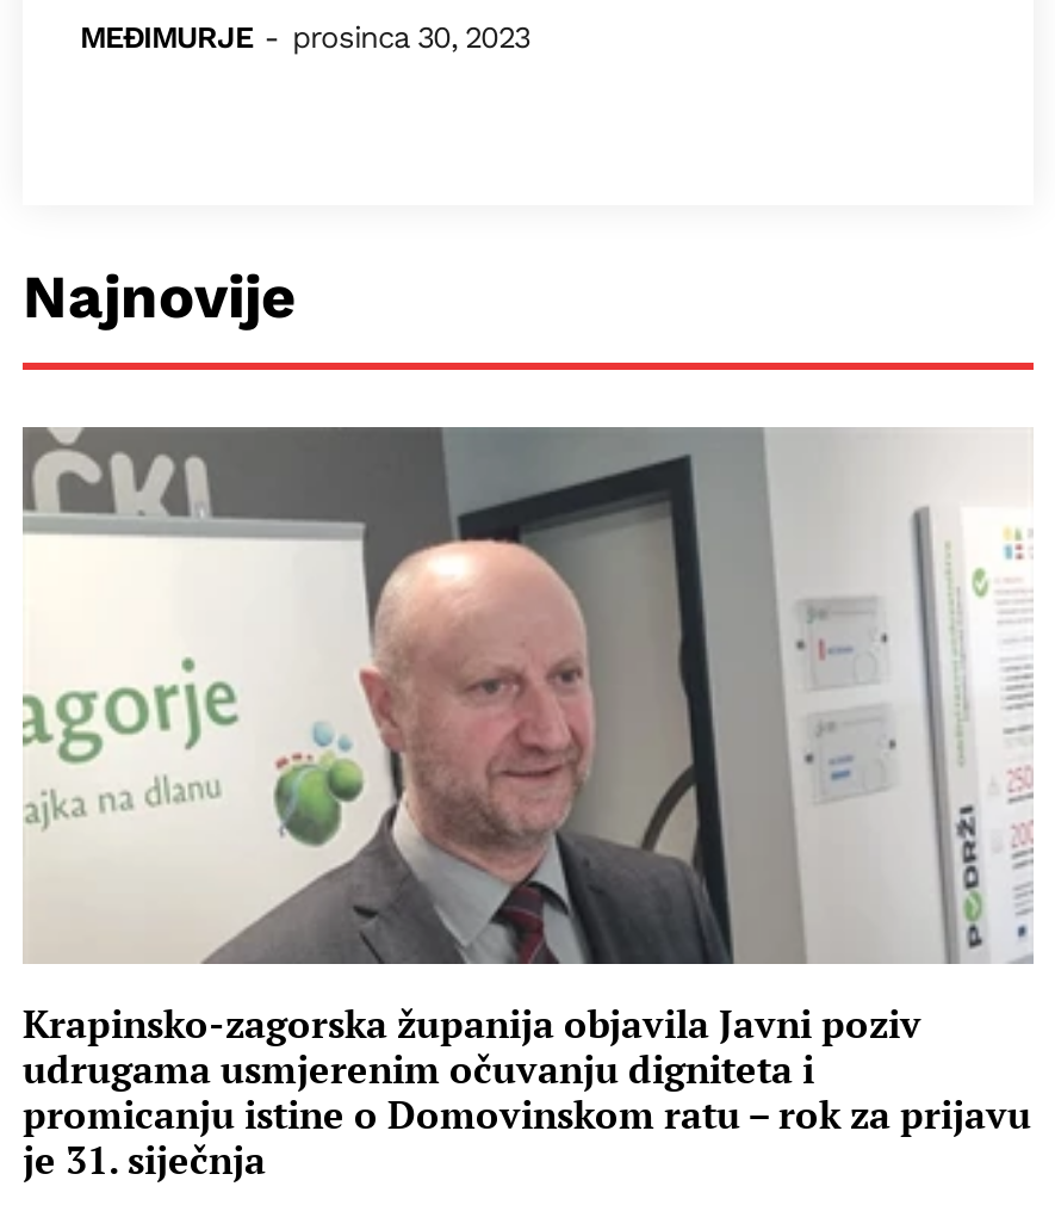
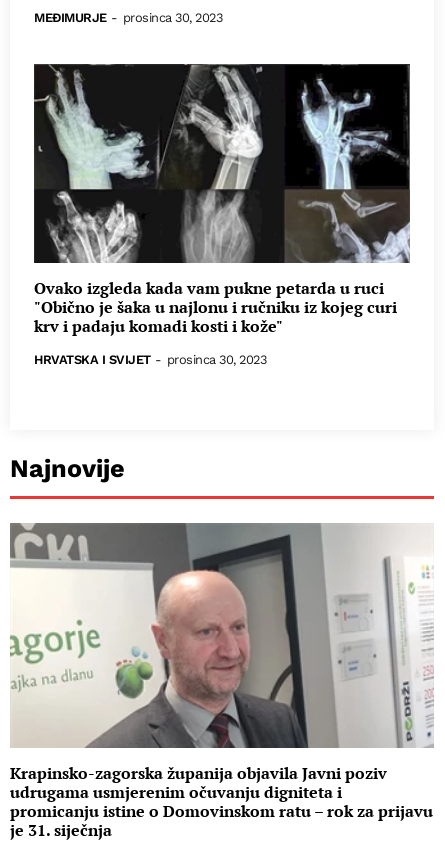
+ [image]
+ Ovako izgleda kada vam pukne petarda u ruci
+ "Obično je šaka u najlonu i ručniku iz kojeg curi
+ krv i padaju komadi kosti i kože"
+ HRVATSKA I SVIJET - prosinca 30, 2023
